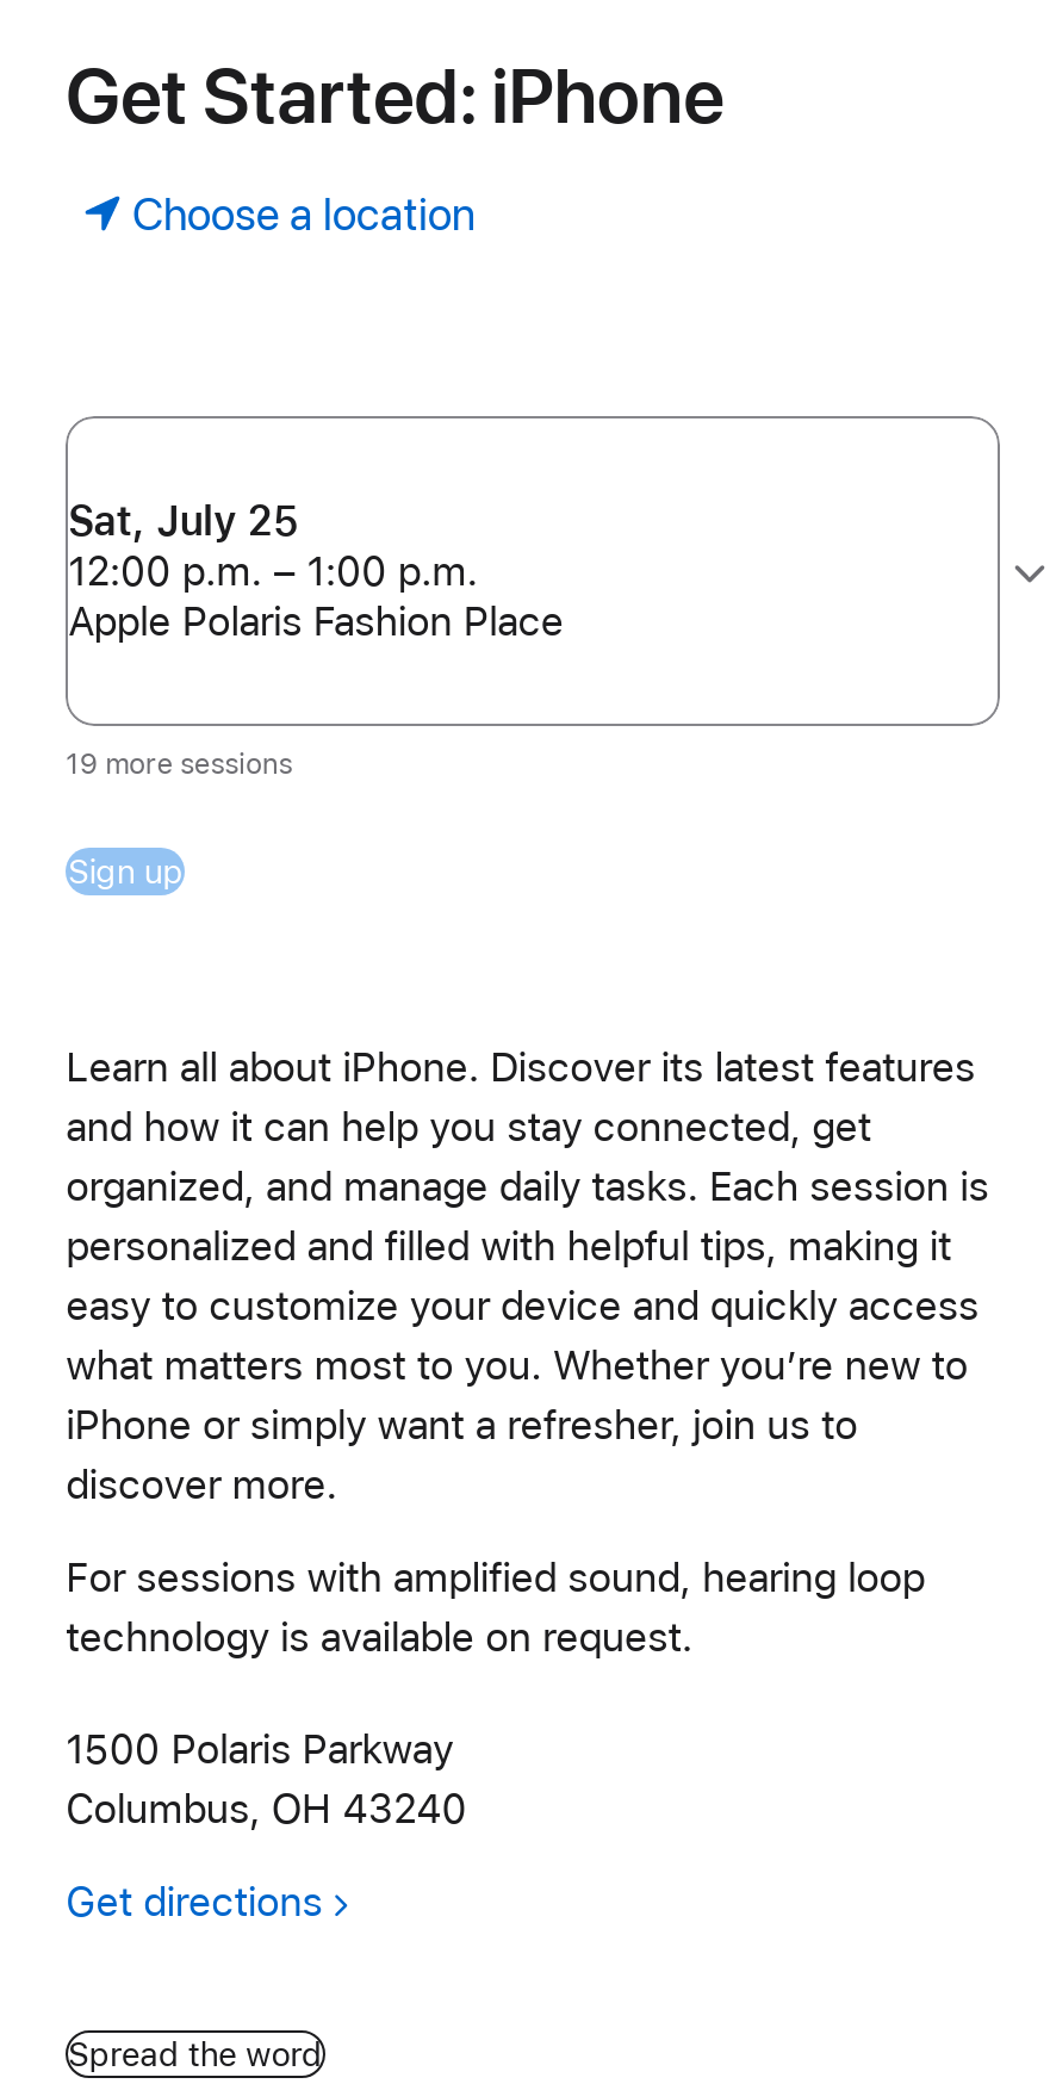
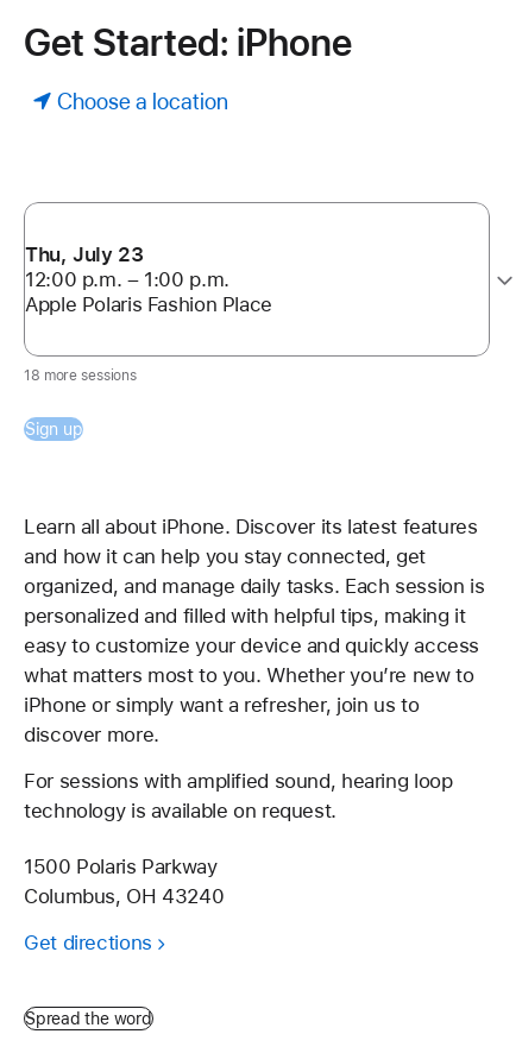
- Sat, July 25
+ Thu, July 23

- 19 more sessions
+ 18 more sessions
